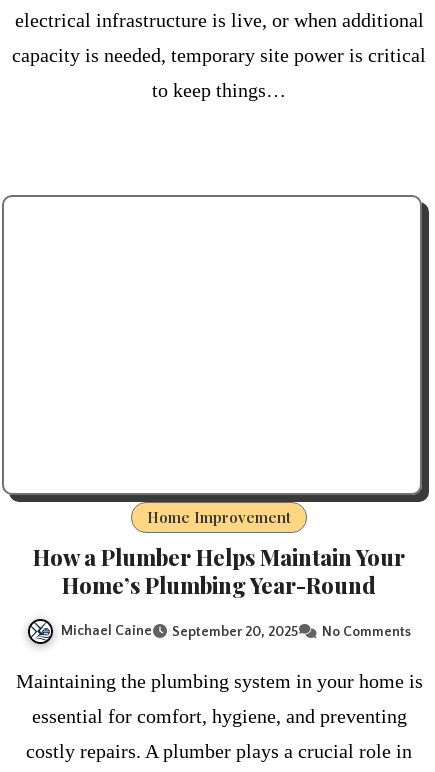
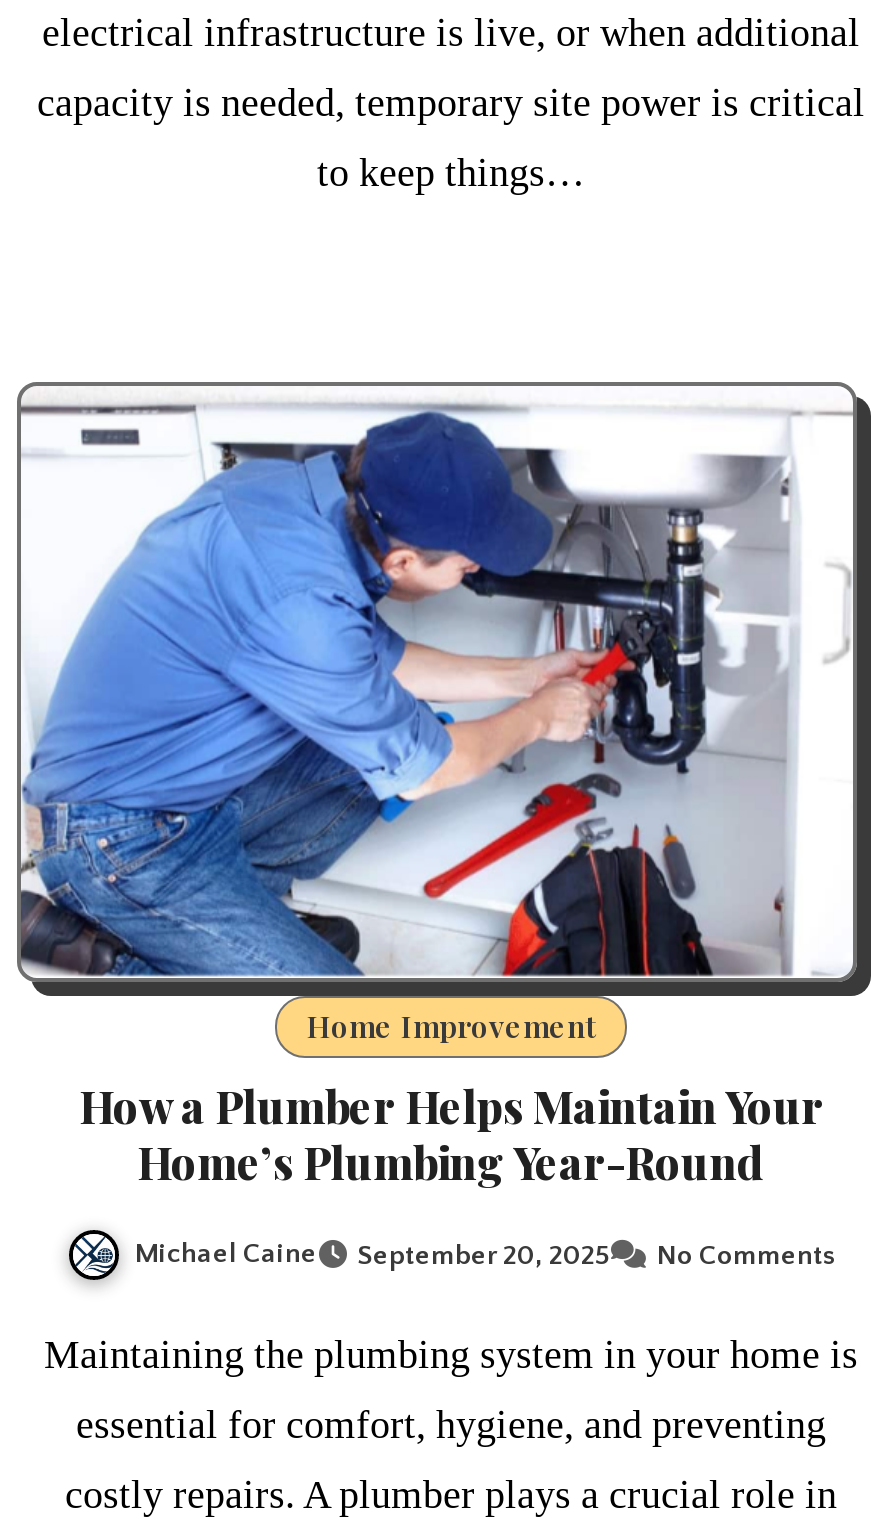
+ [image]
